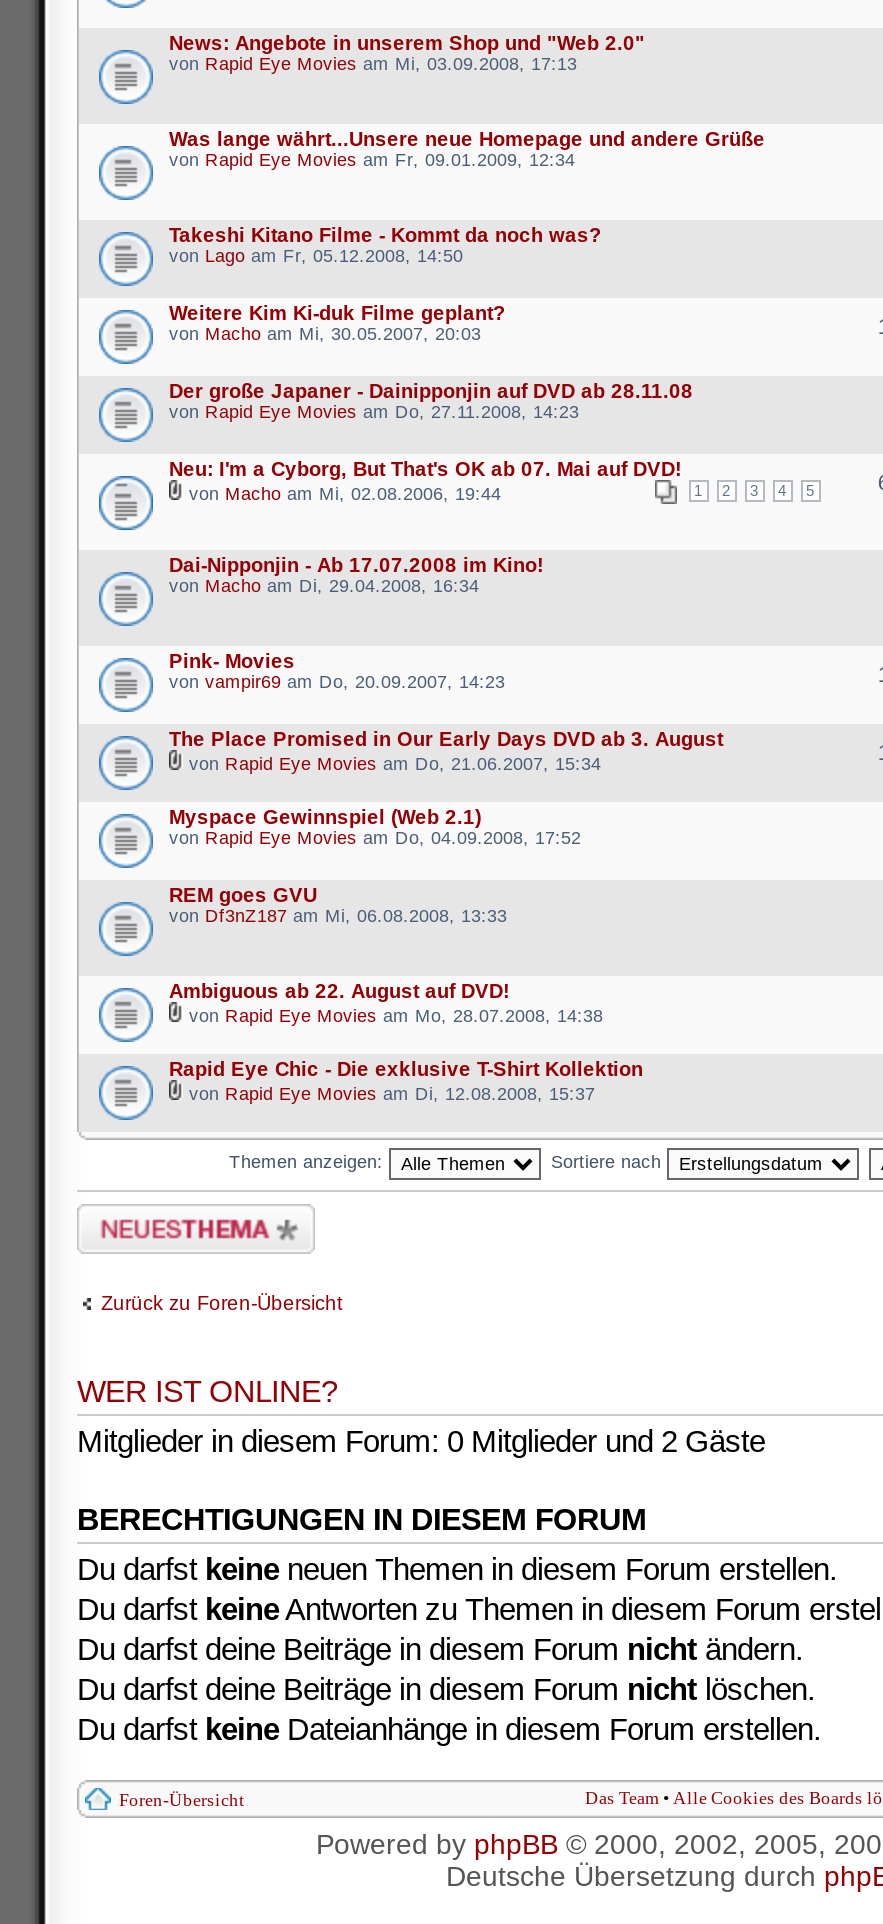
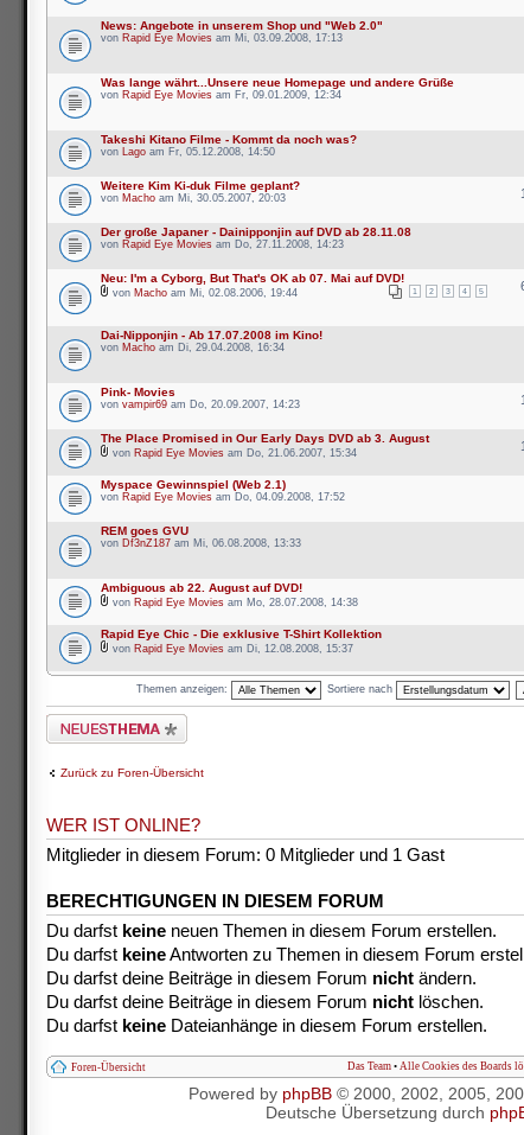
- Mitglieder in diesem Forum: 0 Mitglieder und 2 Gäste
+ Mitglieder in diesem Forum: 0 Mitglieder und 1 Gast
